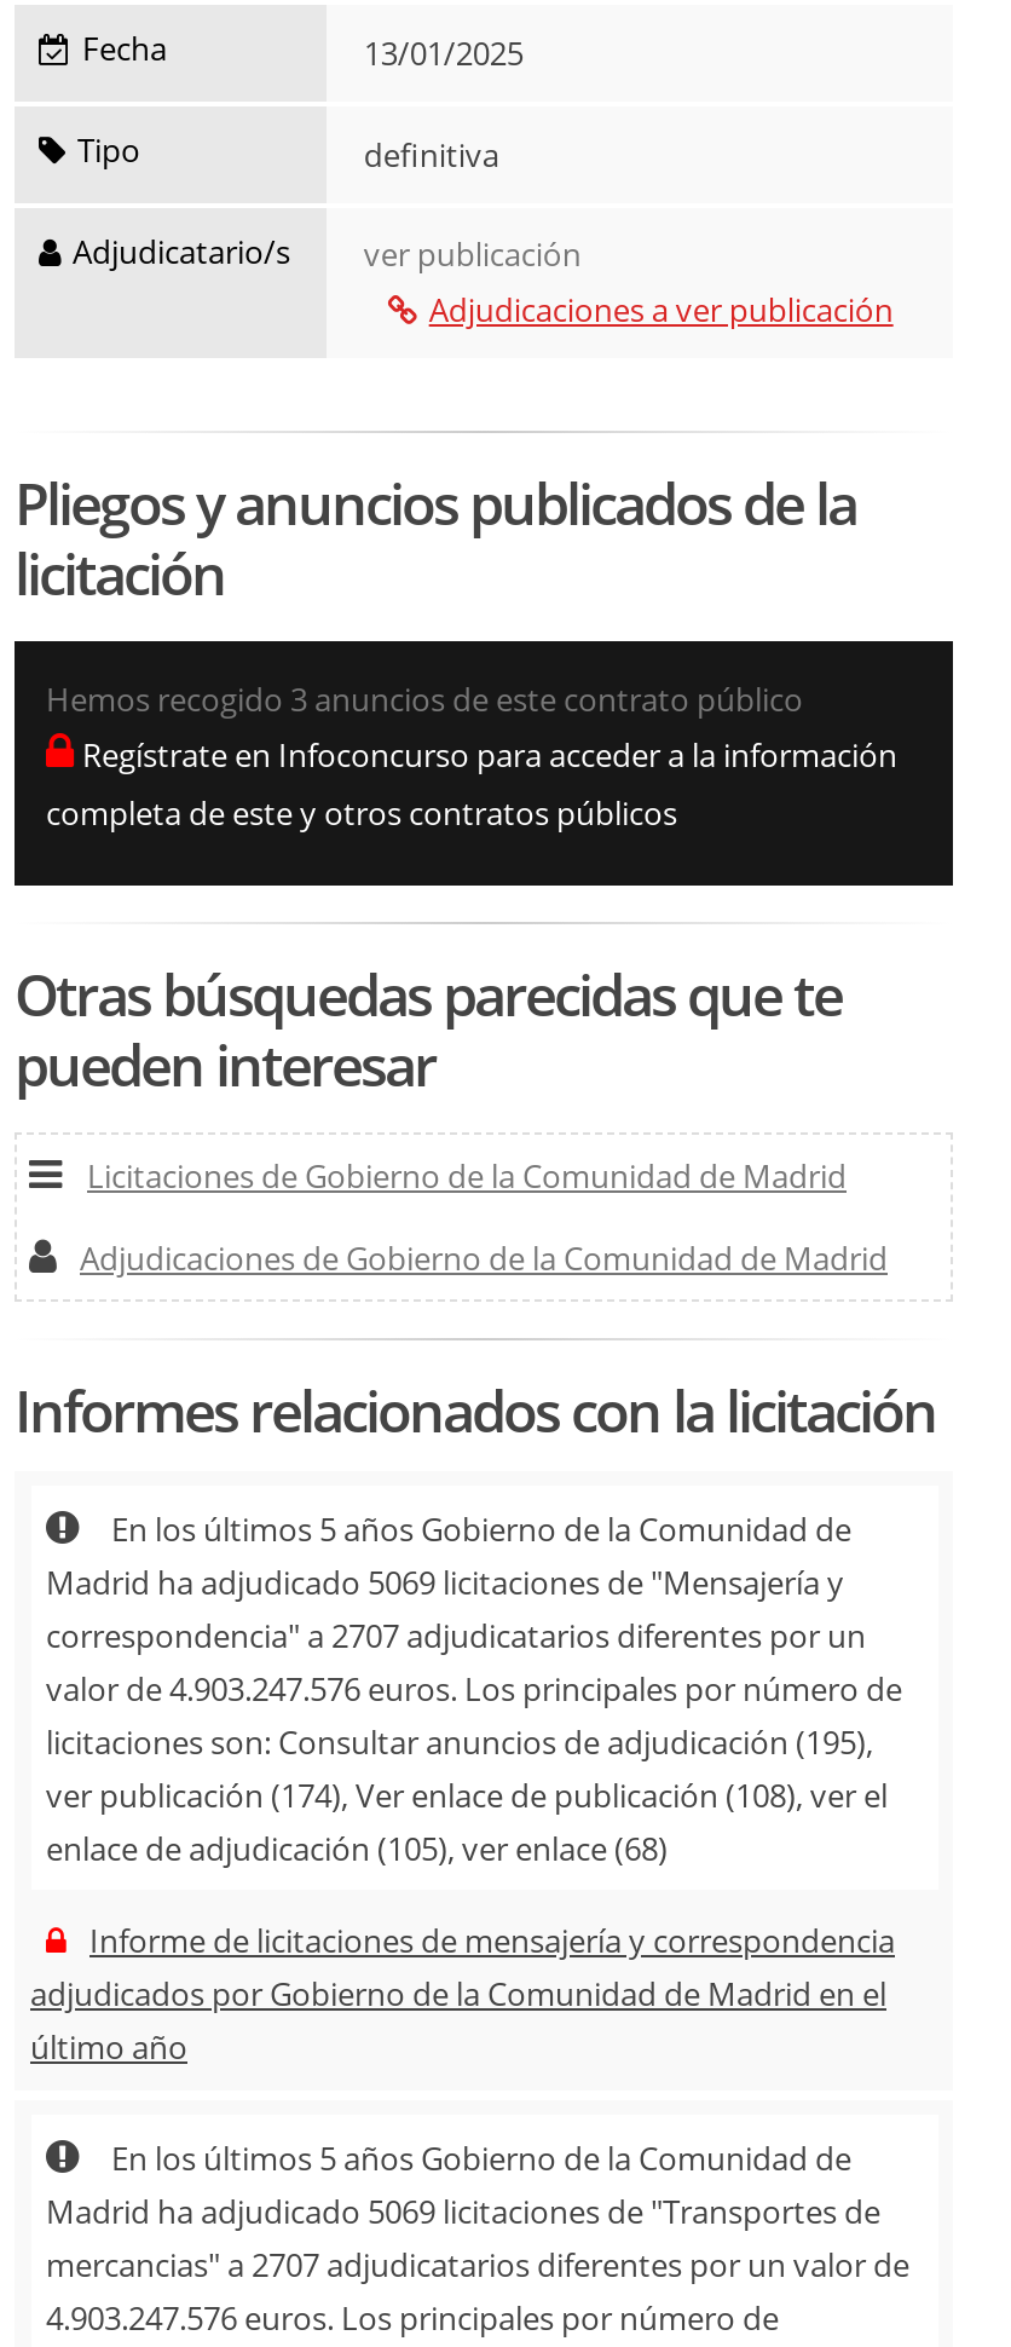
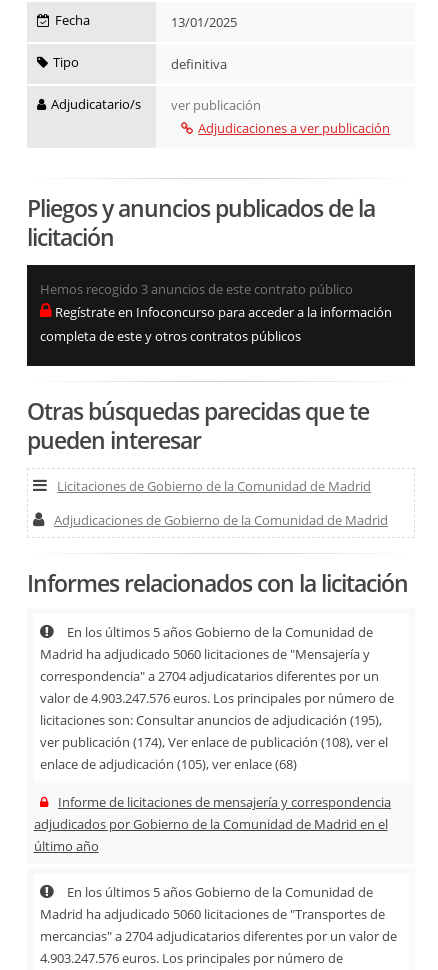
- Madrid ha adjudicado 5069 licitaciones de "Mensajería y
+ Madrid ha adjudicado 5060 licitaciones de "Mensajería y

- correspondencia" a 2707 adjudicatarios diferentes por un
+ correspondencia" a 2704 adjudicatarios diferentes por un

- Madrid ha adjudicado 5069 licitaciones de "Transportes de
+ Madrid ha adjudicado 5060 licitaciones de "Transportes de

- mercancias" a 2707 adjudicatarios diferentes por un valor de
+ mercancias" a 2704 adjudicatarios diferentes por un valor de
